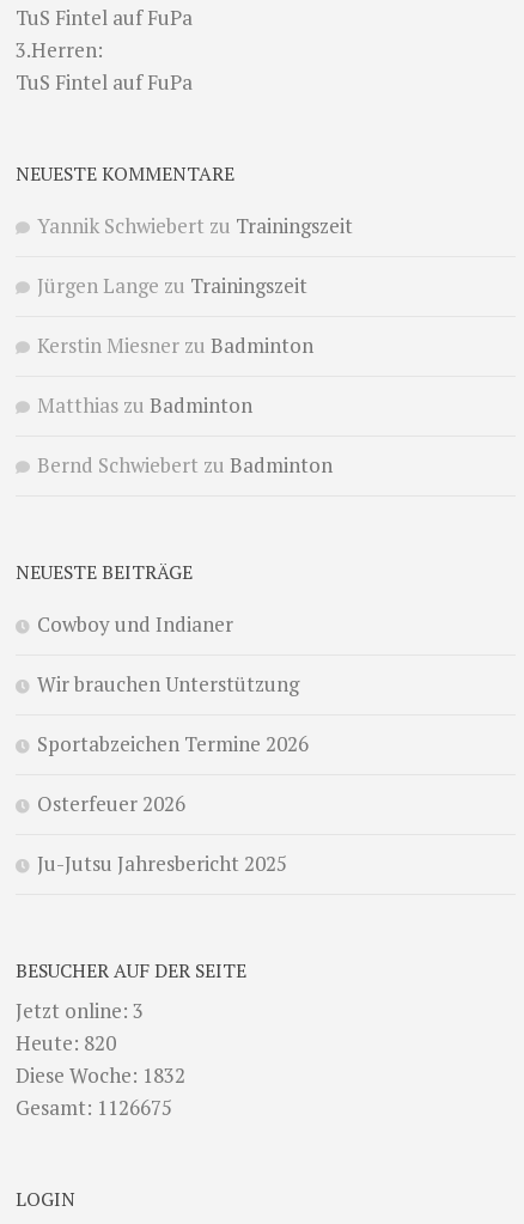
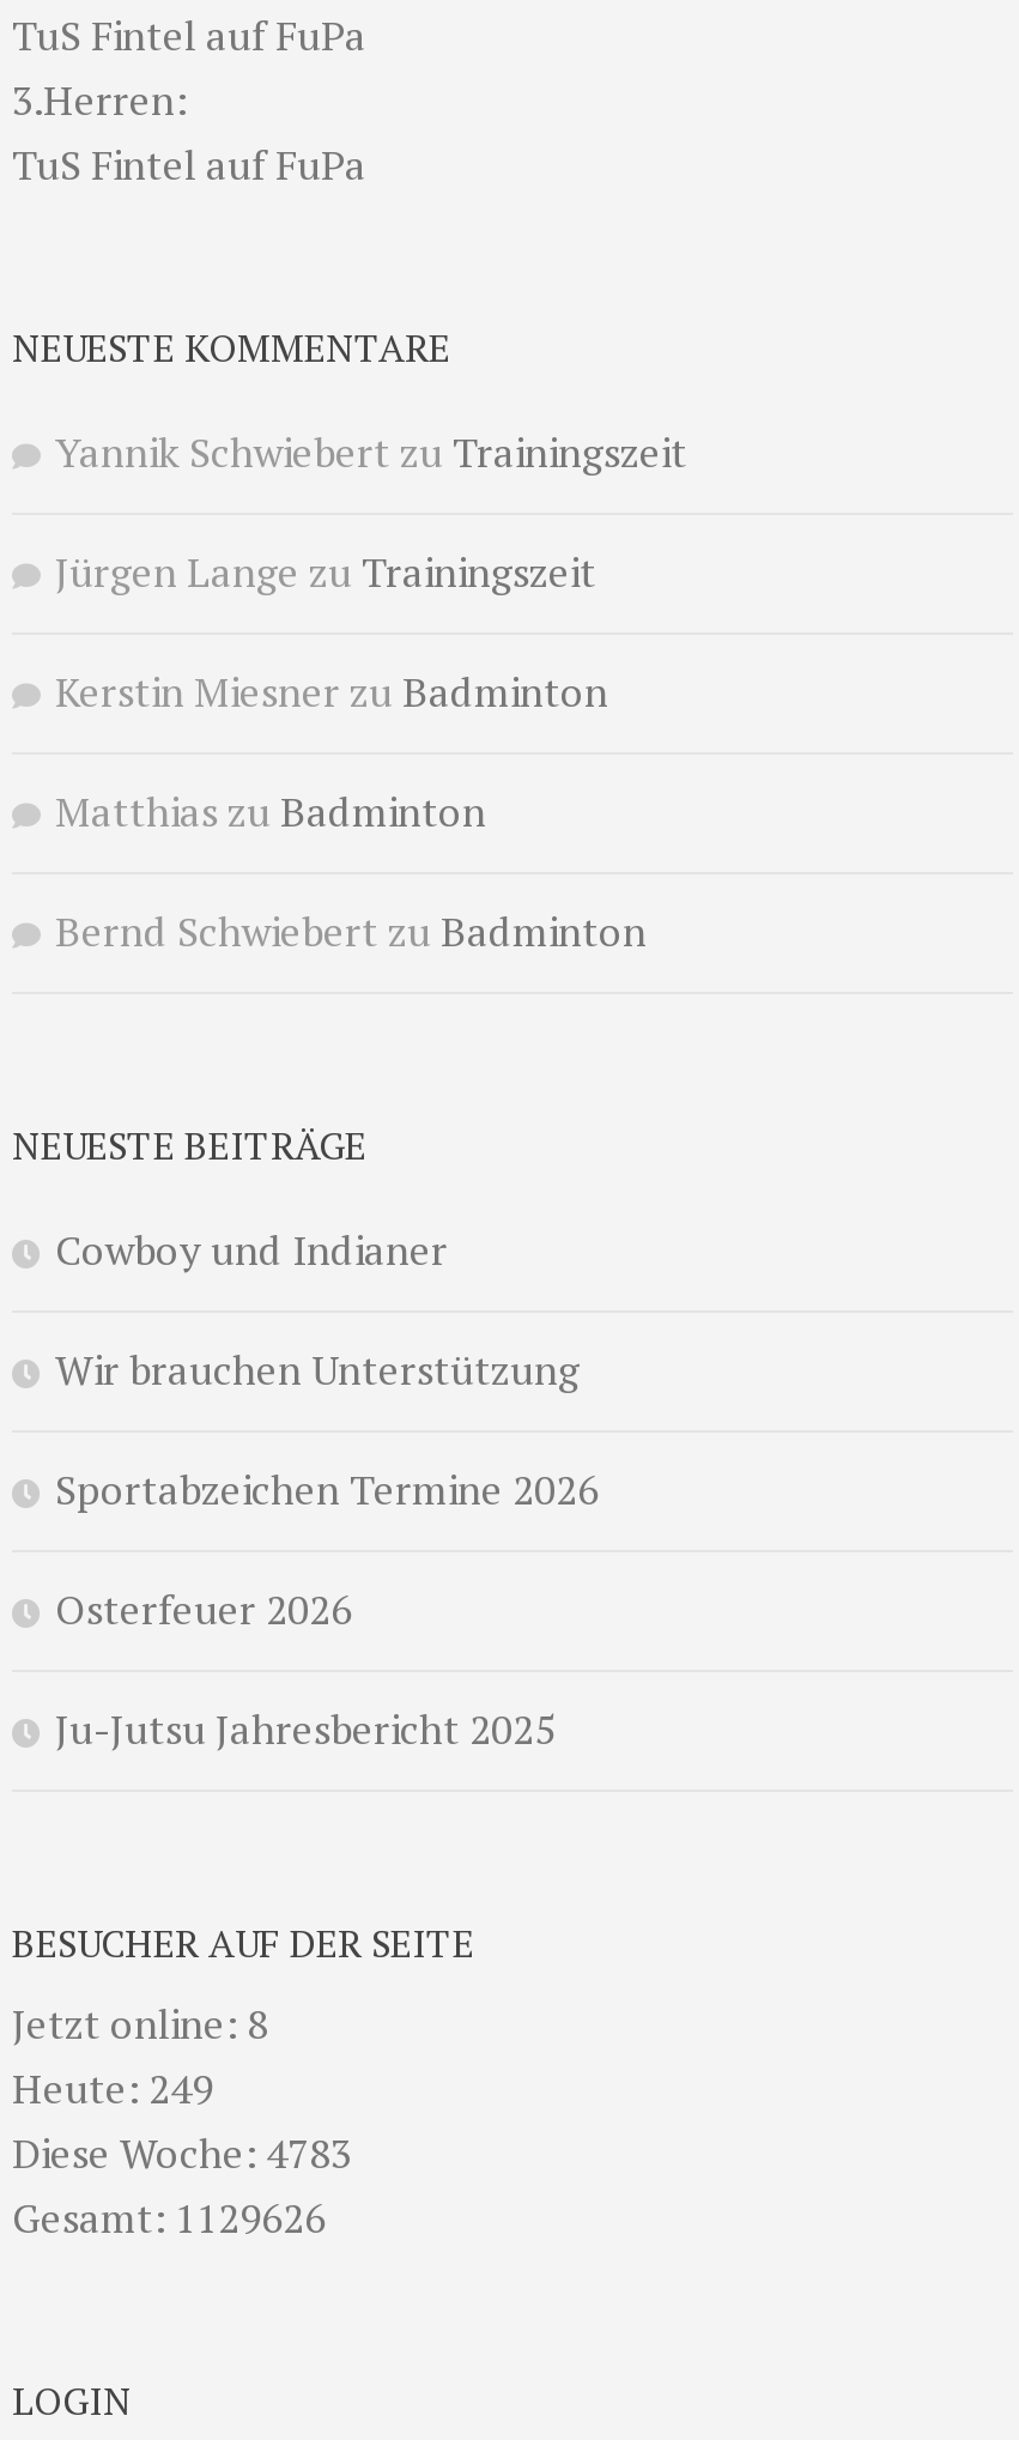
- Jetzt online: 3
+ Jetzt online: 8

- Heute: 820
+ Heute: 249

- Diese Woche: 1832
+ Diese Woche: 4783

- Gesamt: 1126675
+ Gesamt: 1129626
